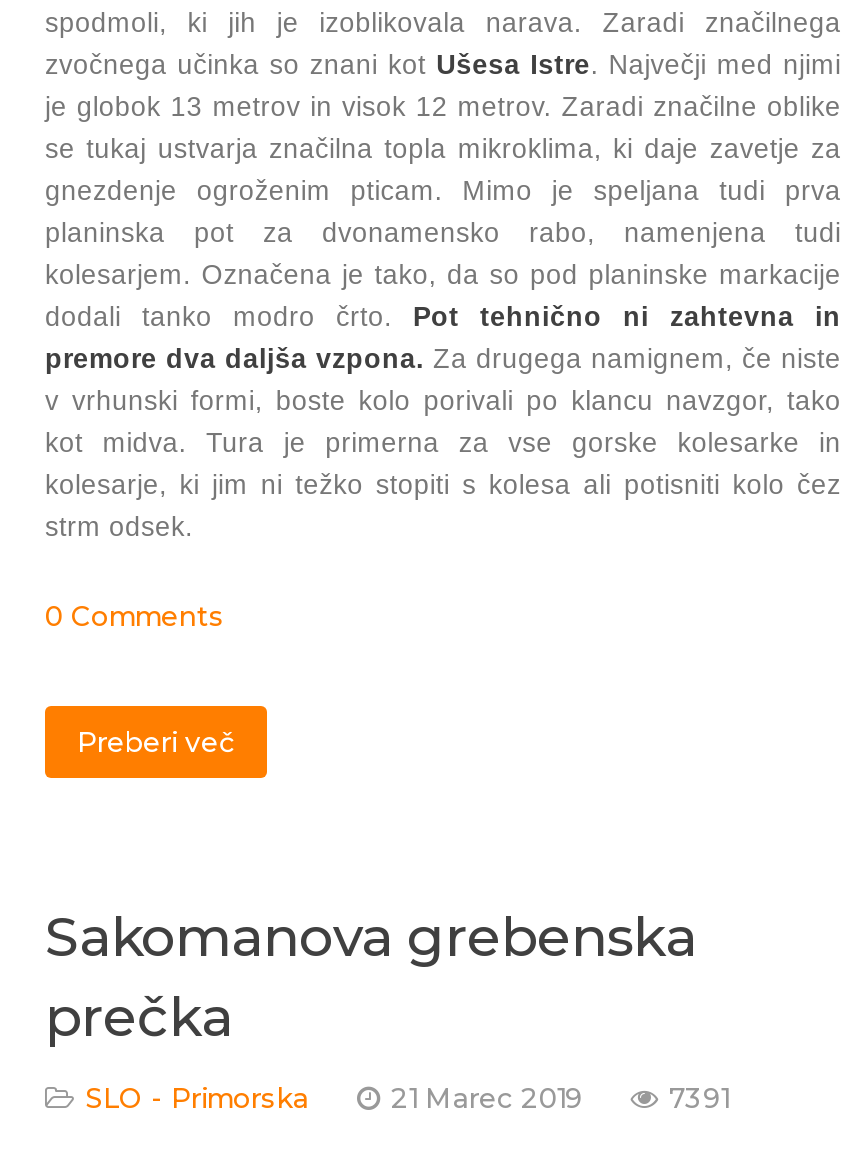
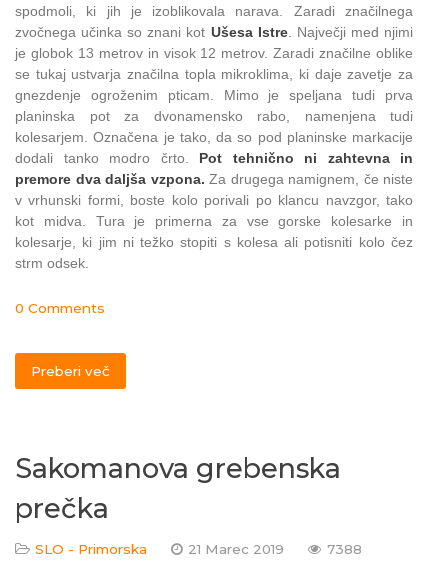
- 7391
+ 7388
